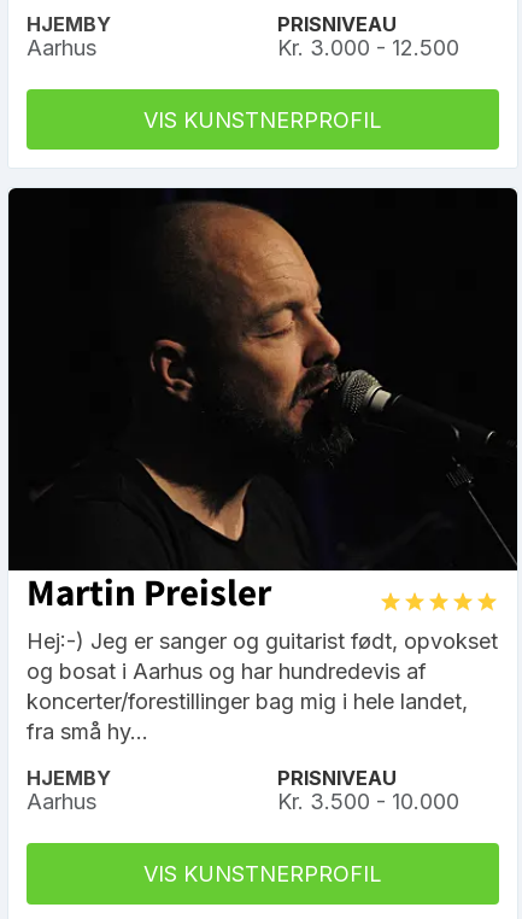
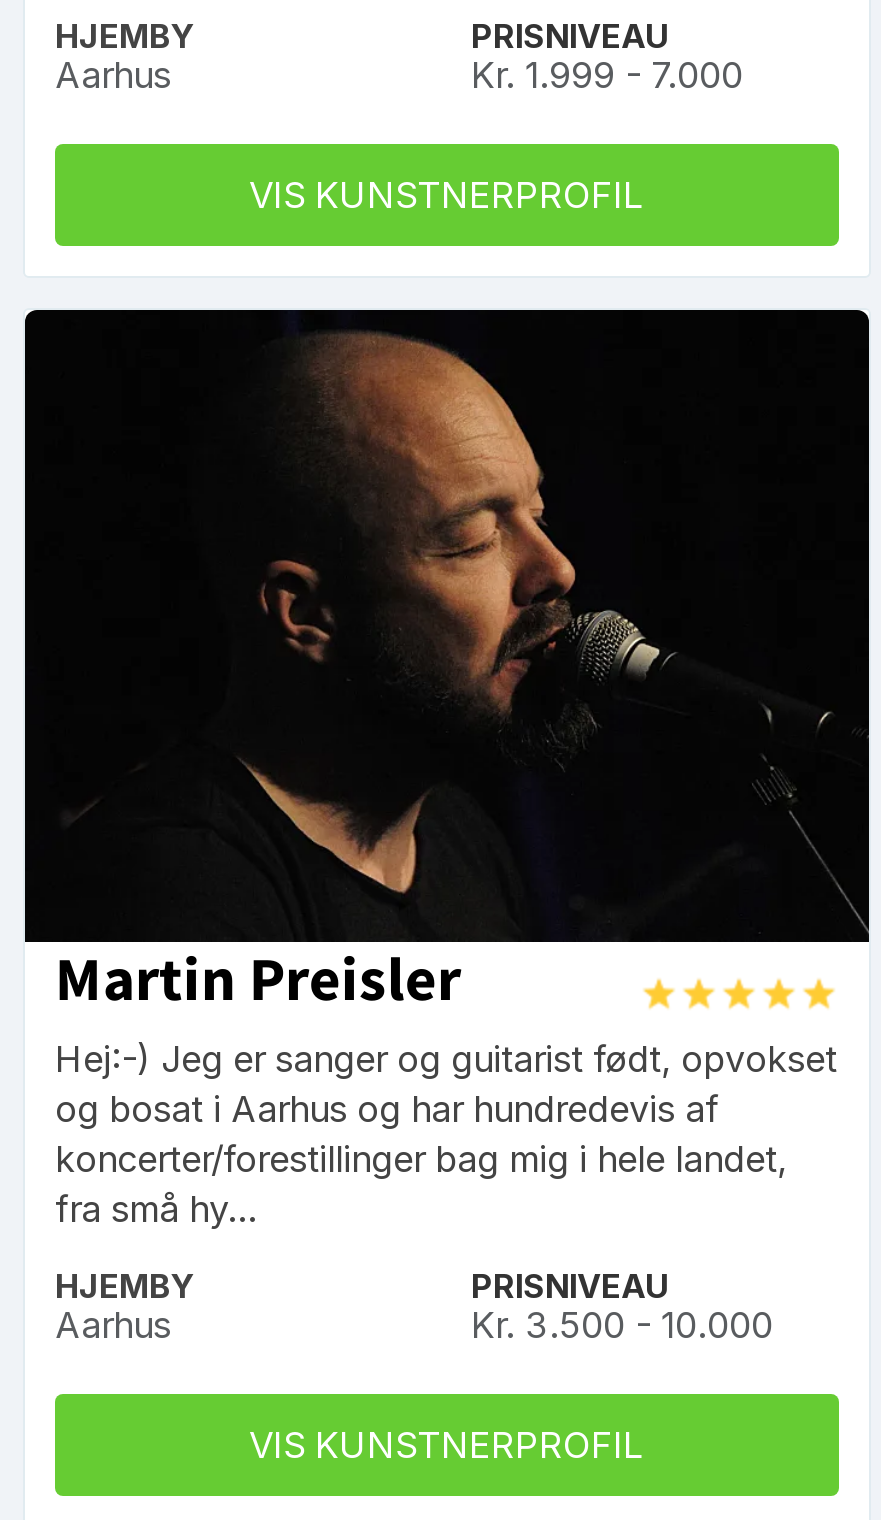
- Kr. 3.000 - 12.500
+ Kr. 1.999 - 7.000
